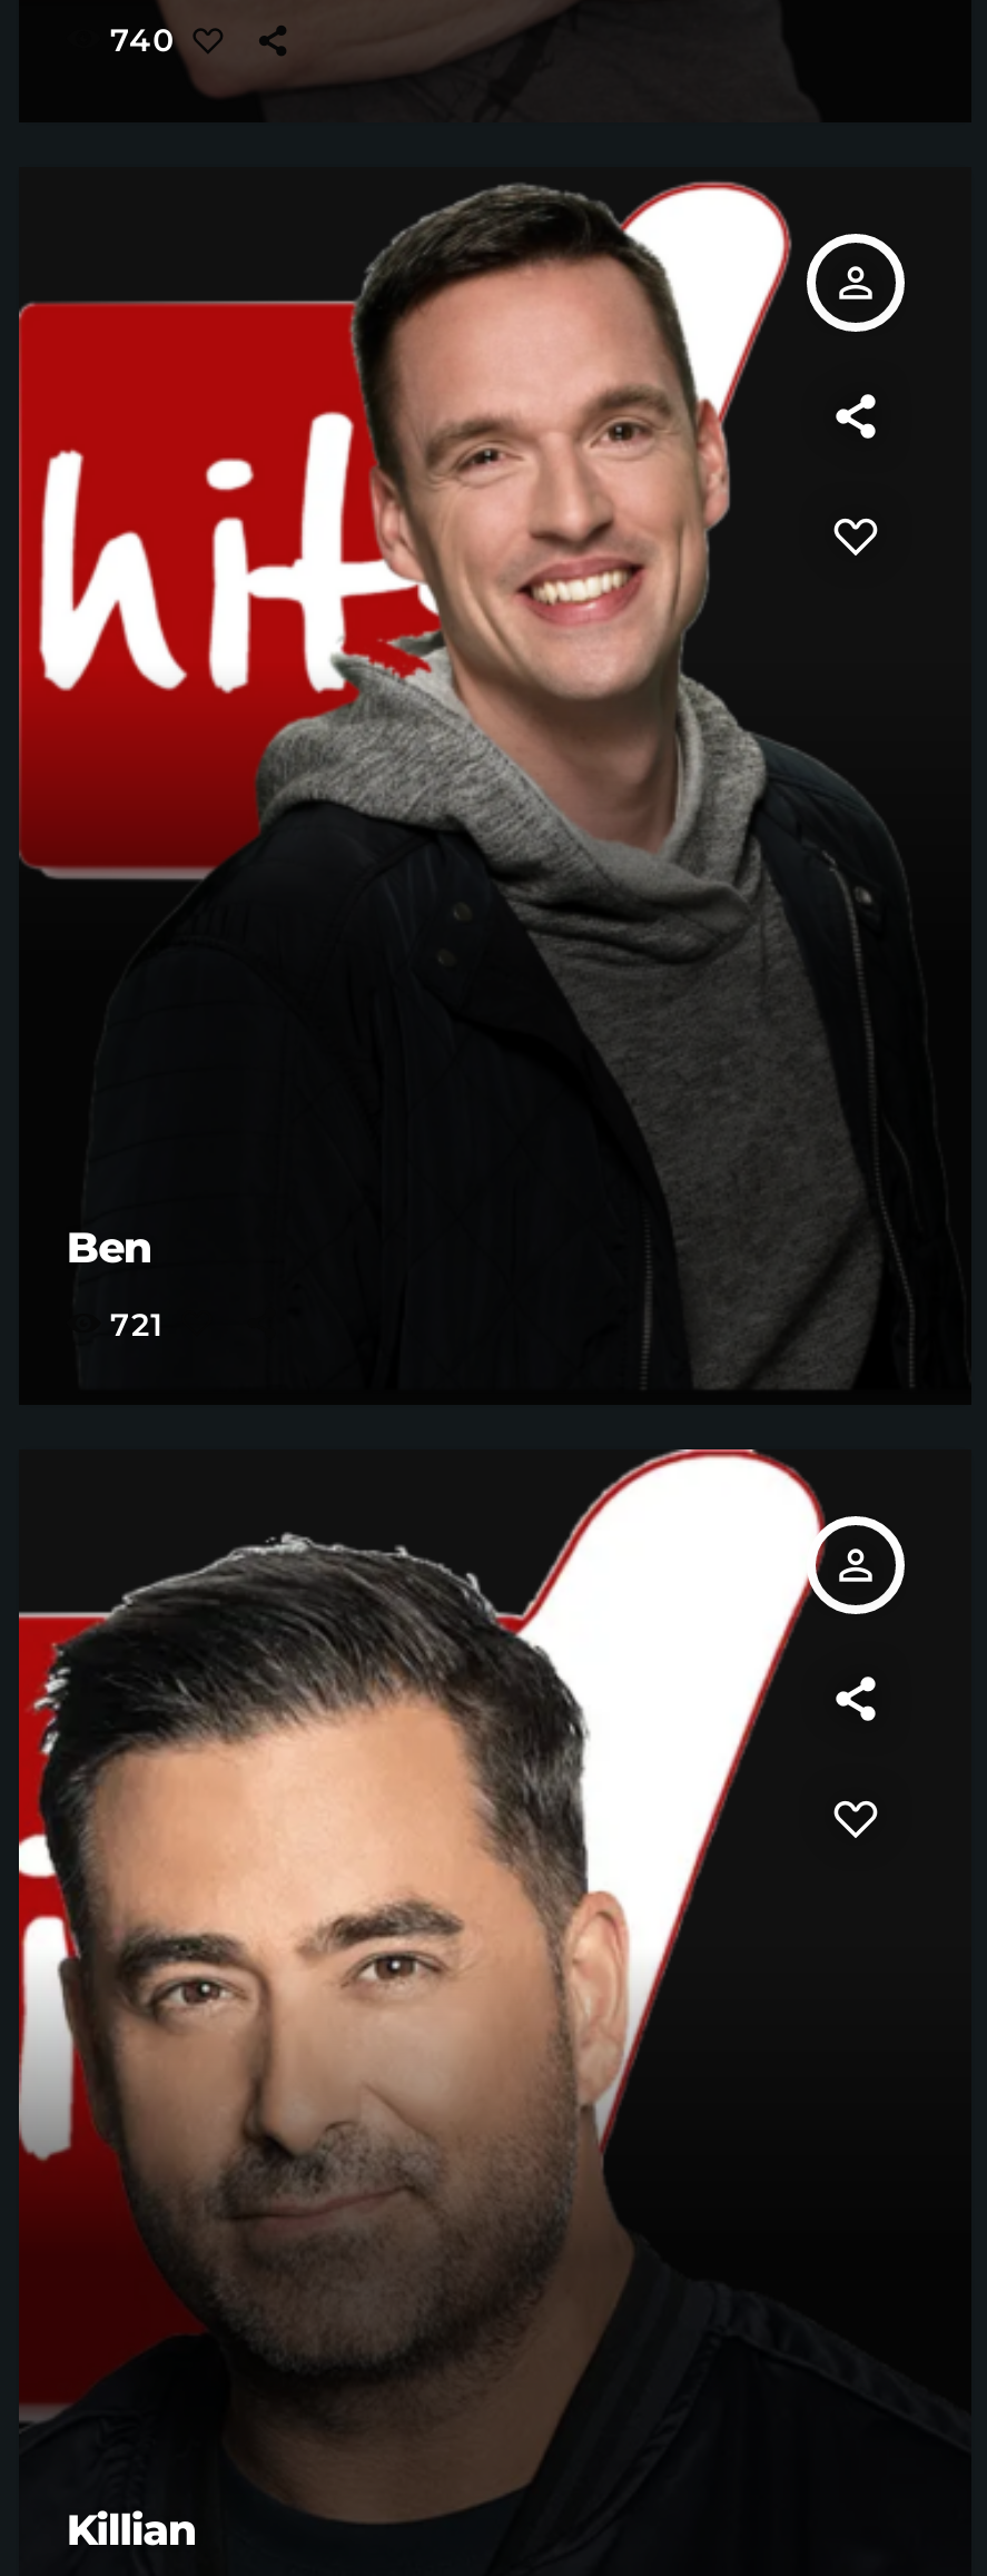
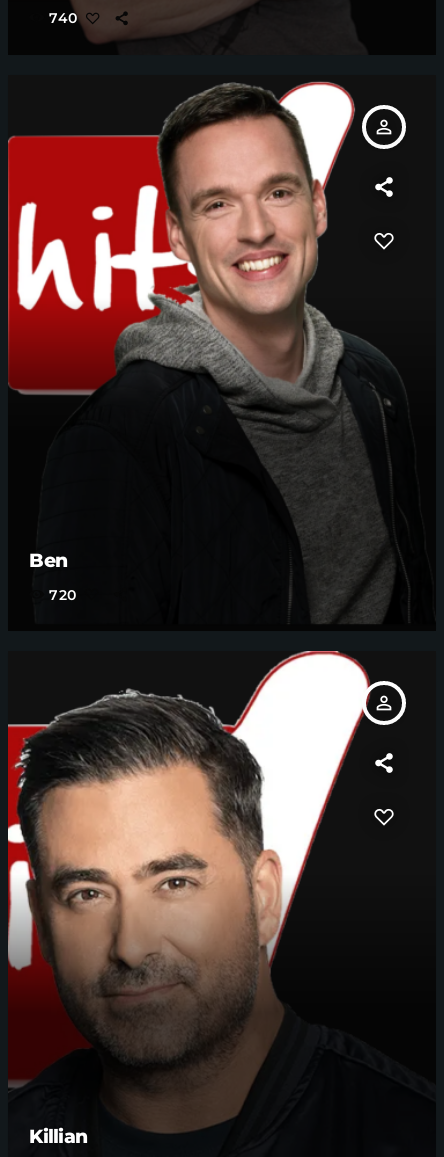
- 721
+ 720
